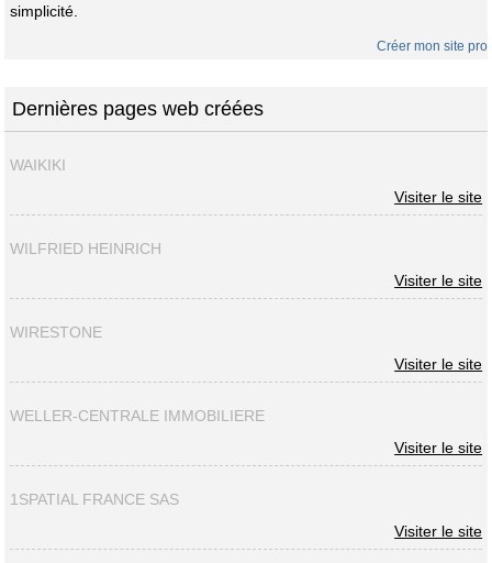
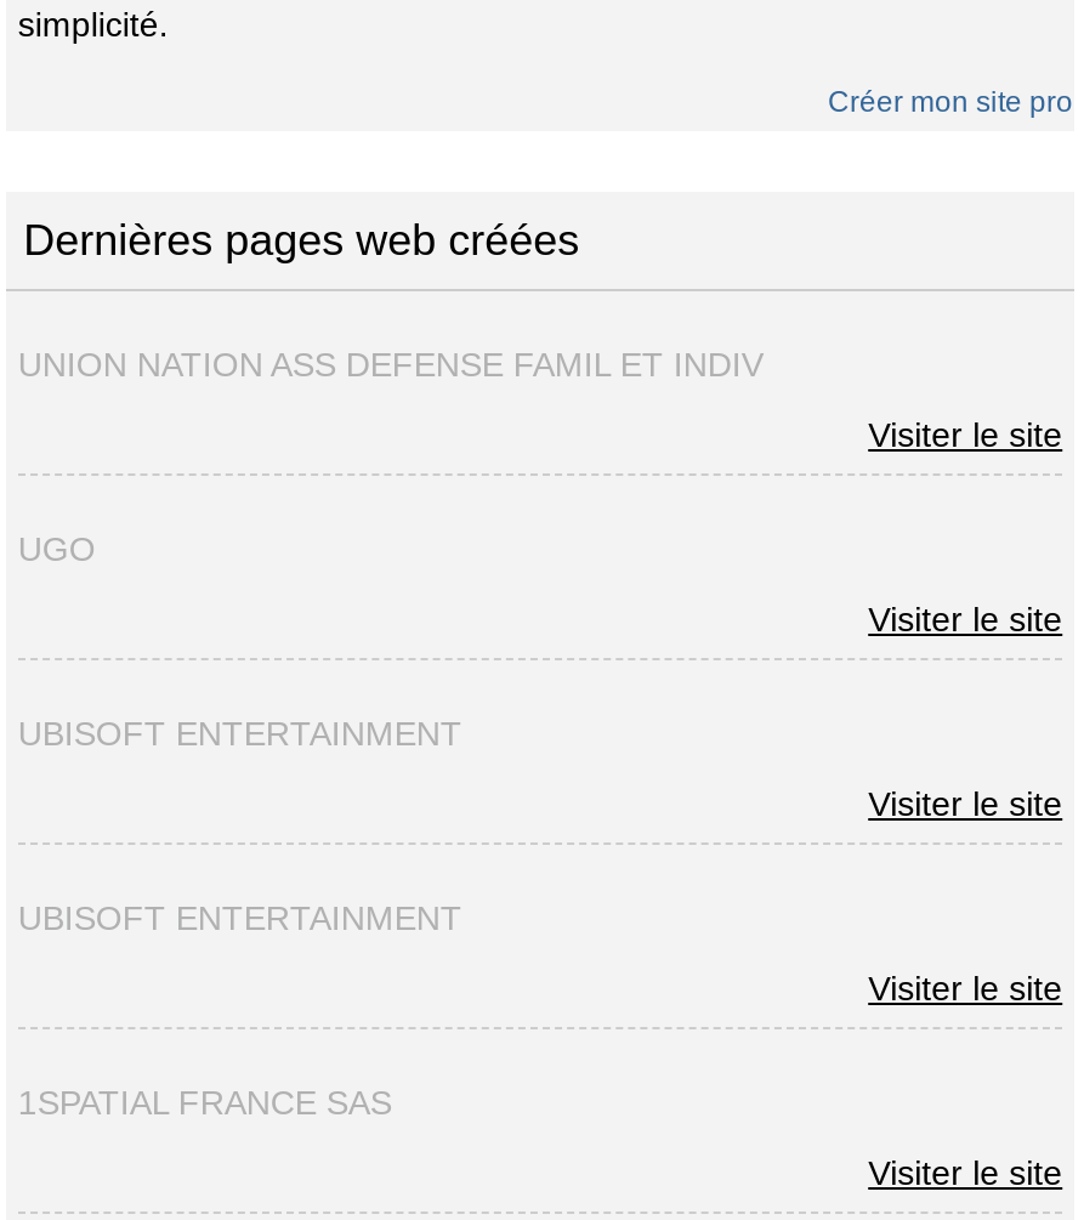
- WAIKIKI
+ UNION NATION ASS DEFENSE FAMIL ET INDIV

- WILFRIED HEINRICH
+ UGO

- WIRESTONE
+ UBISOFT ENTERTAINMENT

- WELLER-CENTRALE IMMOBILIERE
+ UBISOFT ENTERTAINMENT
